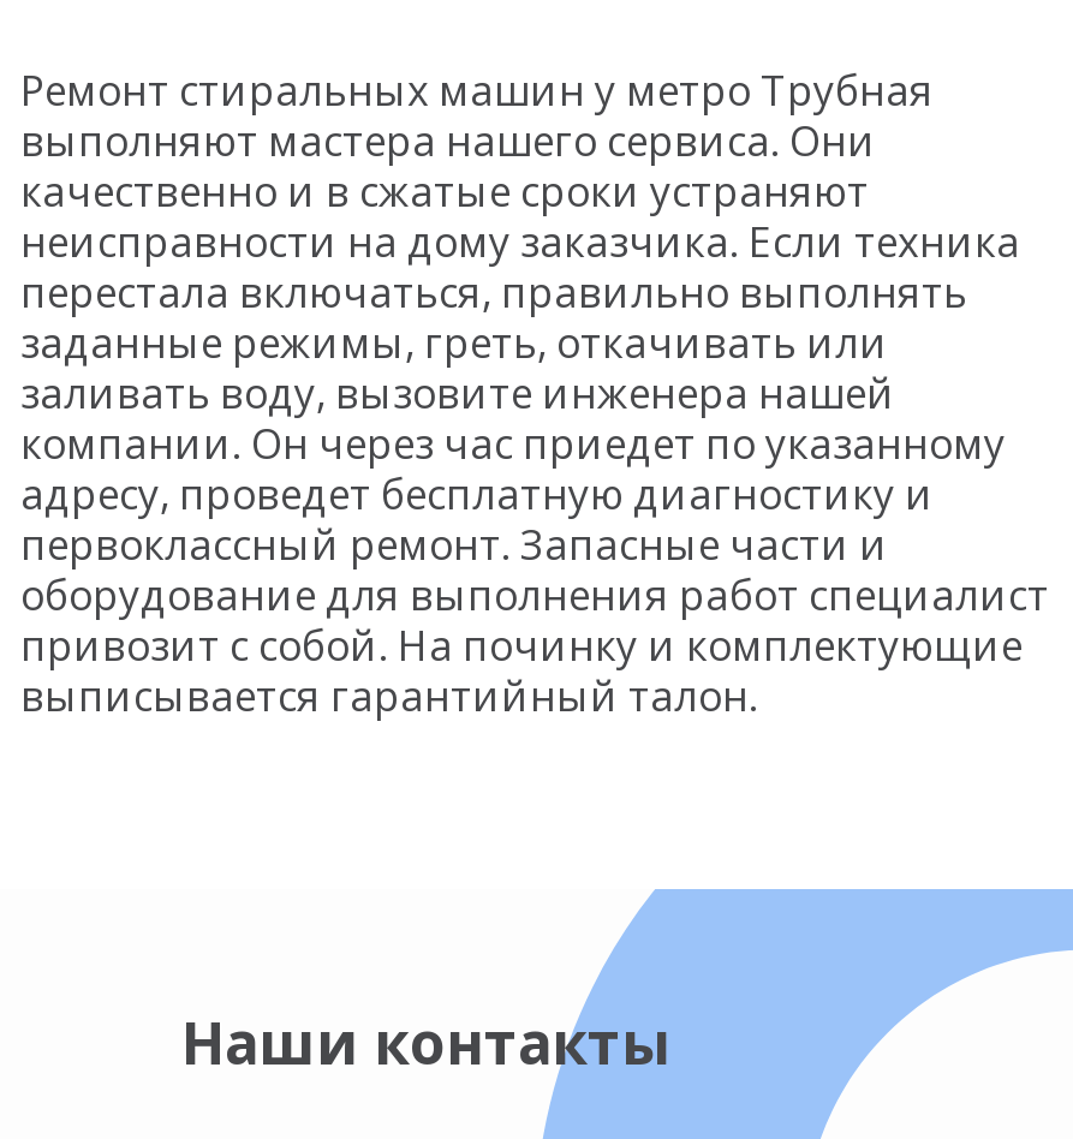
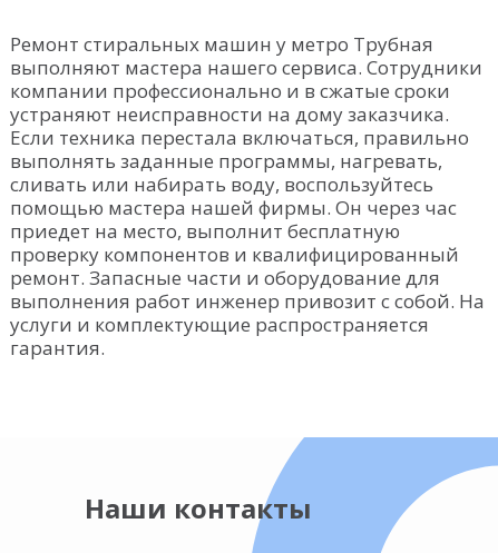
- выполняют мастера нашего сервиса. Они
- качественно и в сжатые сроки устраняют
- неисправности на дому заказчика. Если техника
- перестала включаться, правильно выполнять
- заданные режимы, греть, откачивать или
- заливать воду, вызовите инженера нашей
- компании. Он через час приедет по указанному
- адресу, проведет бесплатную диагностику и
- первоклассный ремонт. Запасные части и
- оборудование для выполнения работ специалист
- привозит с собой. На починку и комплектующие
- выписывается гарантийный талон.
+ выполняют мастера нашего сервиса. Сотрудники
+ компании профессионально и в сжатые сроки
+ устраняют неисправности на дому заказчика.
+ Если техника перестала включаться, правильно
+ выполнять заданные программы, нагревать,
+ сливать или набирать воду, воспользуйтесь
+ помощью мастера нашей фирмы. Он через час
+ приедет на место, выполнит бесплатную
+ проверку компонентов и квалифицированный
+ ремонт. Запасные части и оборудование для
+ выполнения работ инженер привозит с собой. На
+ услуги и комплектующие распространяется
+ гарантия.
